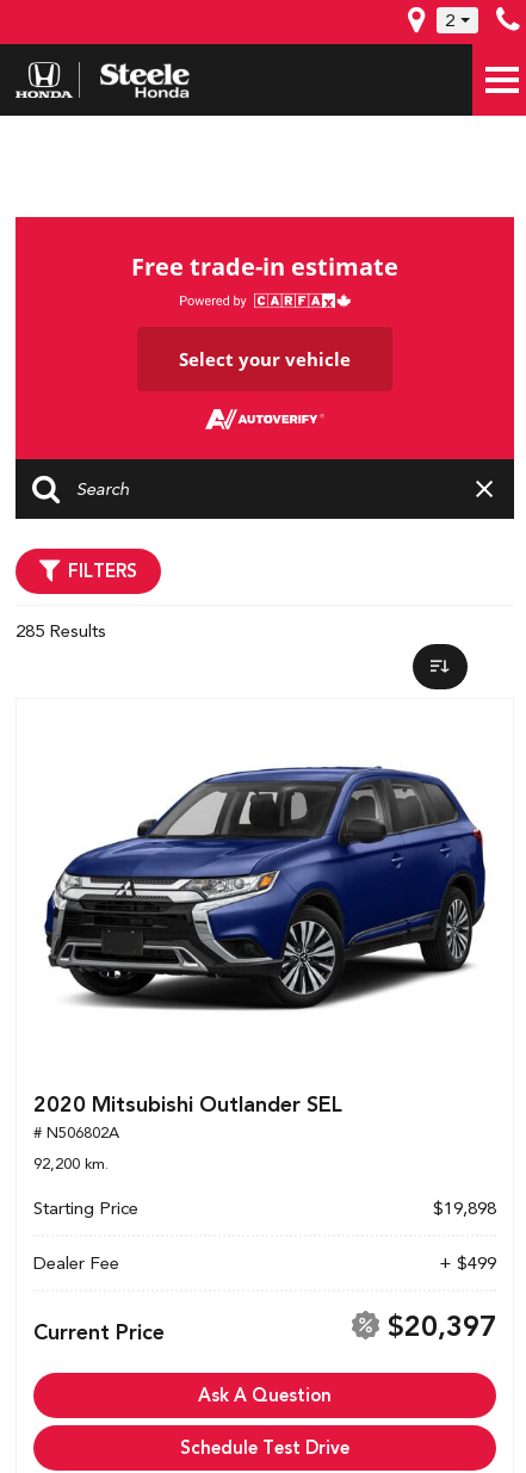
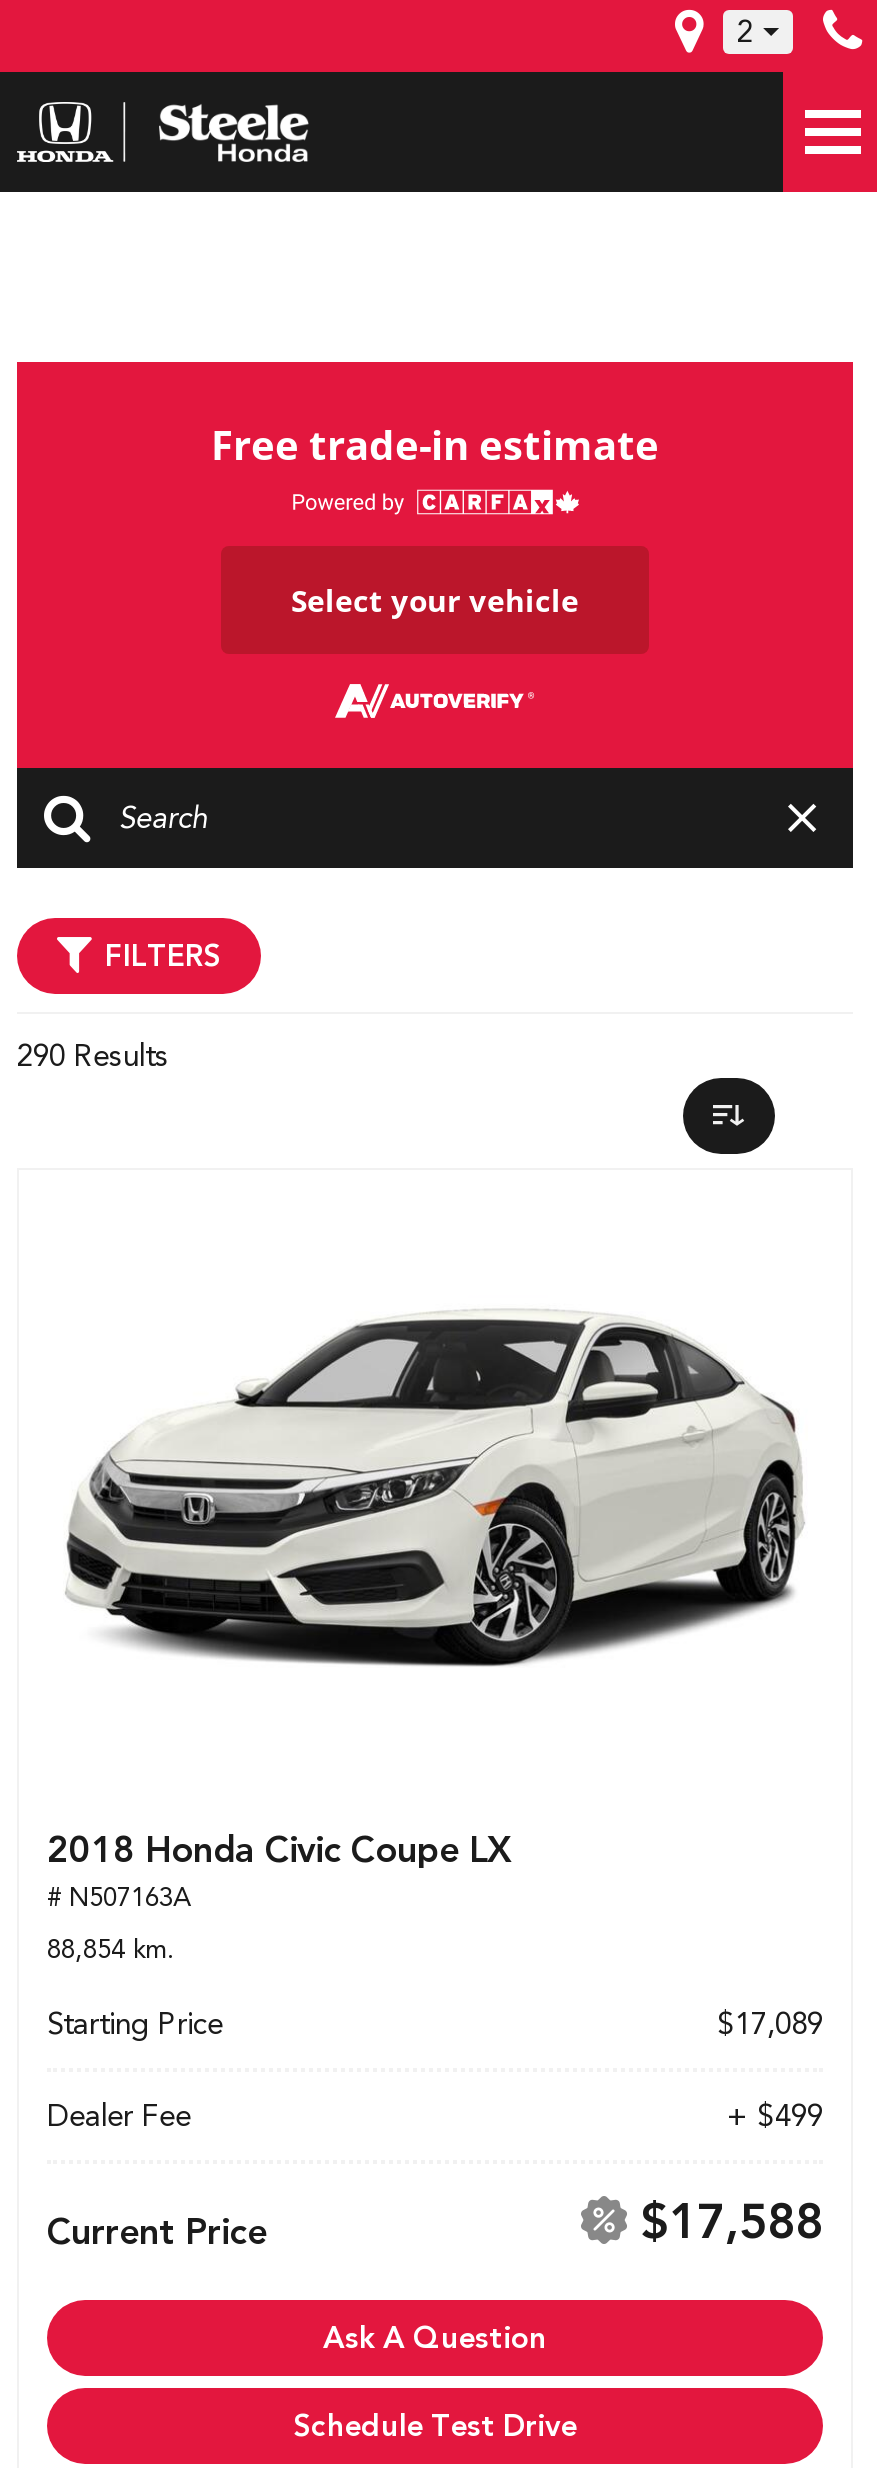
- 285 Results
+ 290 Results

- [image]
+ [image]

- 2020 Mitsubishi Outlander SEL
- # N506802A
+ 2018 Honda Civic Coupe LX
+ # N507163A

- 92,200 km.
+ 88,854 km.

- $19,898
+ $17,089

- $20,397
+ $17,588
